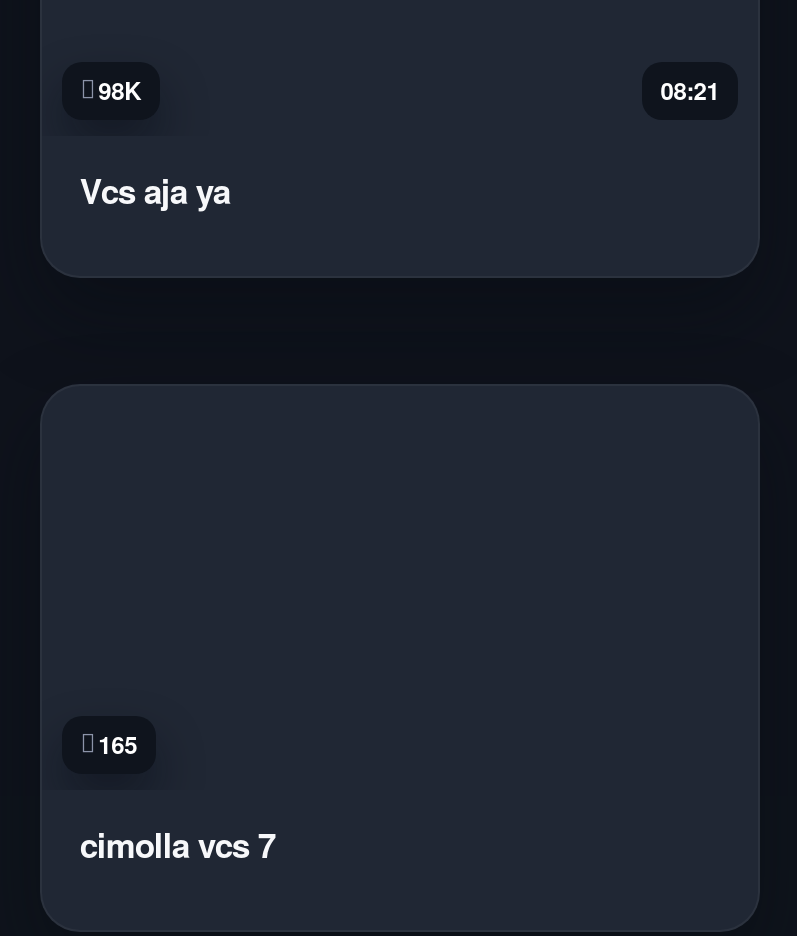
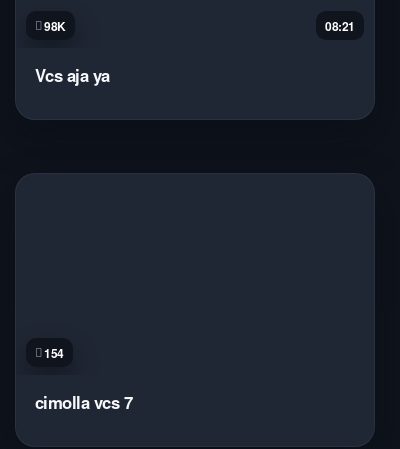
- 165
+ 154
